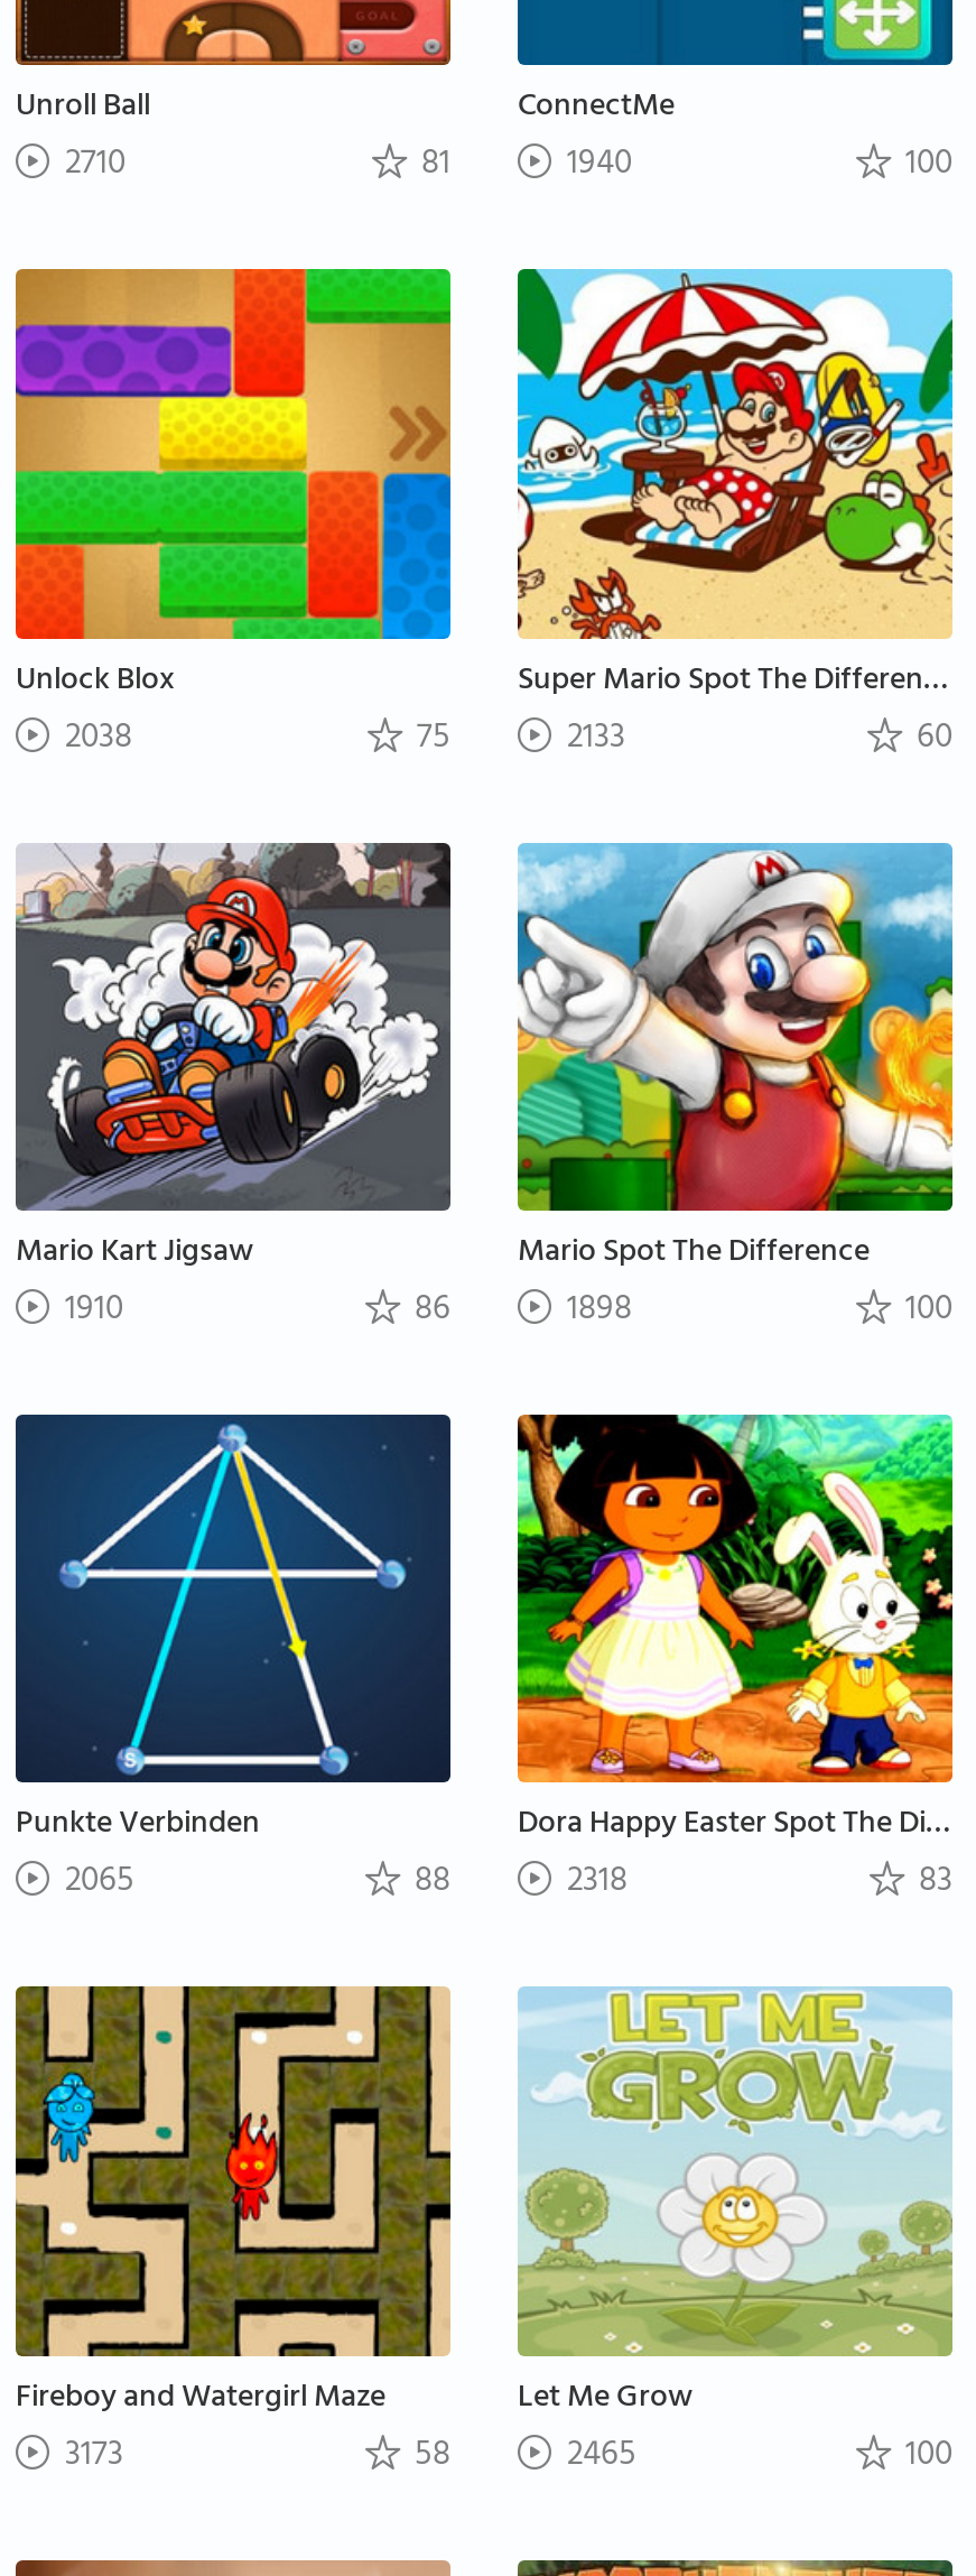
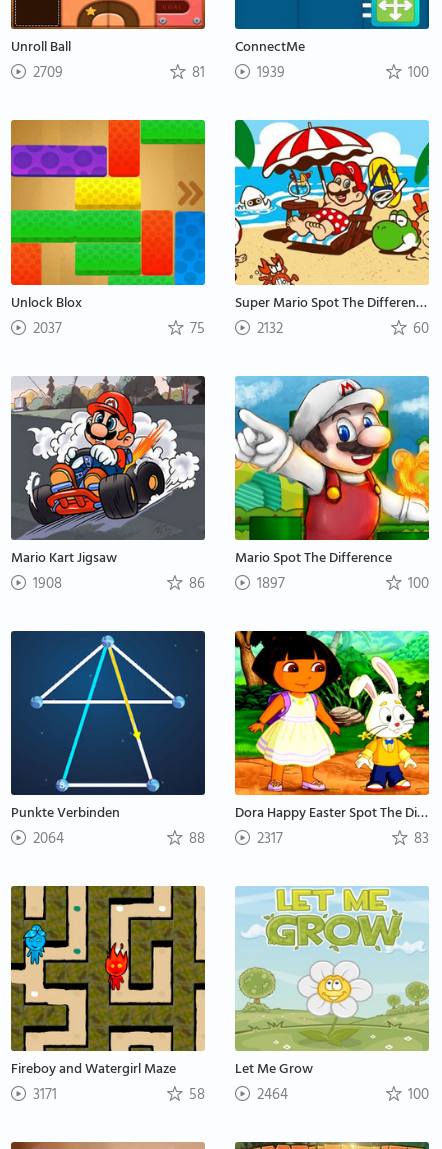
- 2710
+ 2709

- 81 1940
+ 81 1939

- 2038
+ 2037

- 75 2133
+ 75 2132

- 1910
+ 1908

- 86 1898
+ 86 1897

- 2065
+ 2064

- 88 2318
+ 88 2317

- 3173
+ 3171

- 58 2465
+ 58 2464
